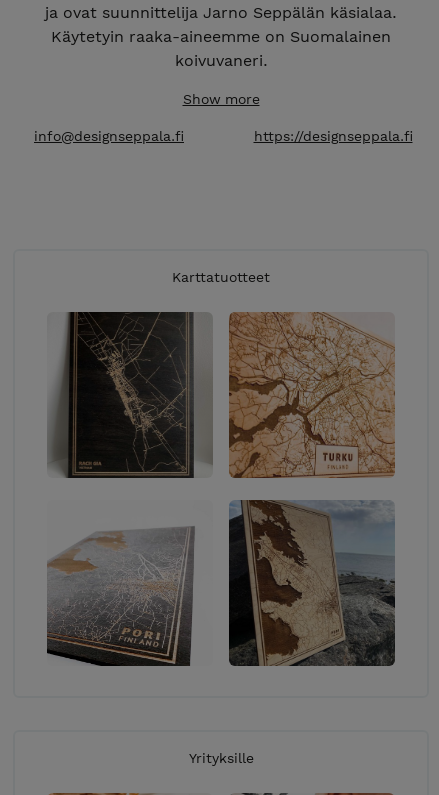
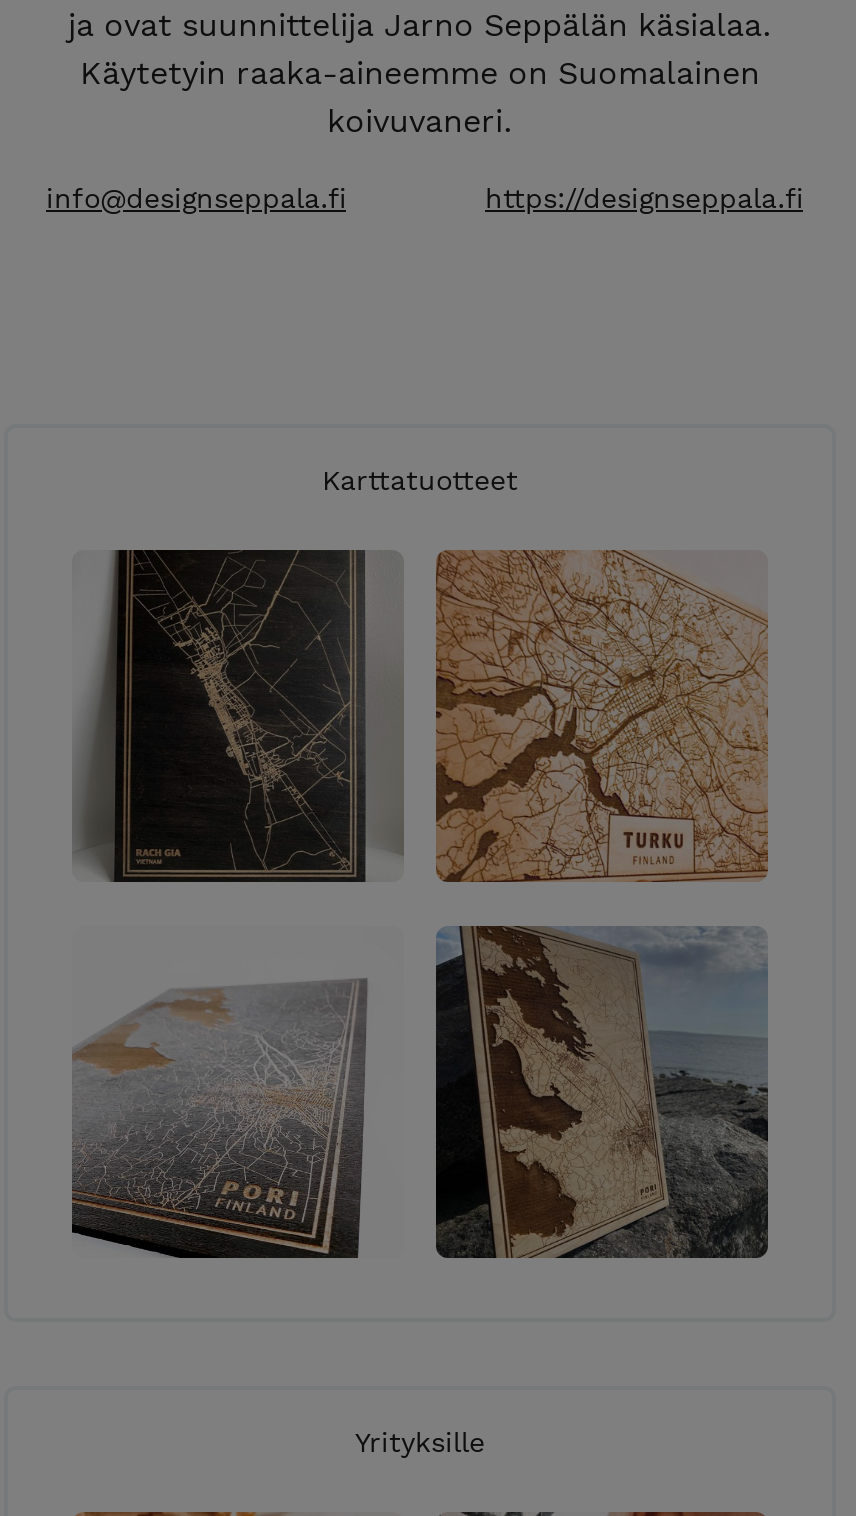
- Show more
